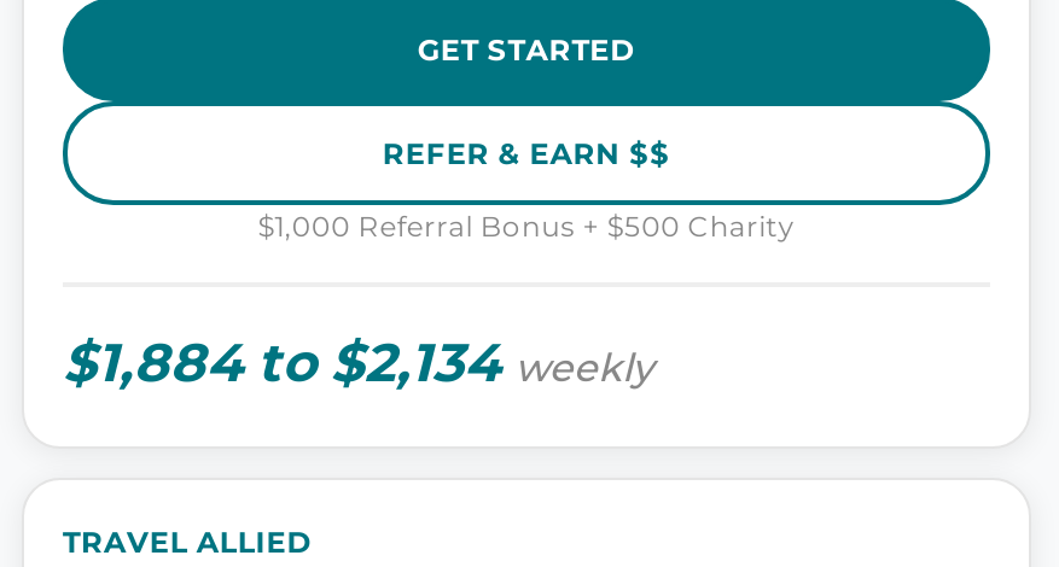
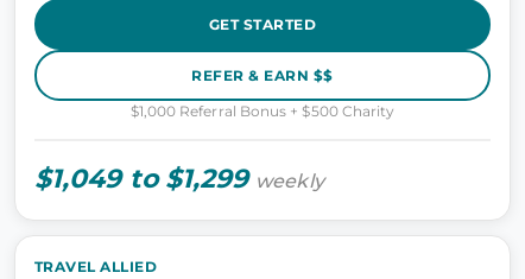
- $1,884 to $2,134 weekly
+ $1,049 to $1,299 weekly
